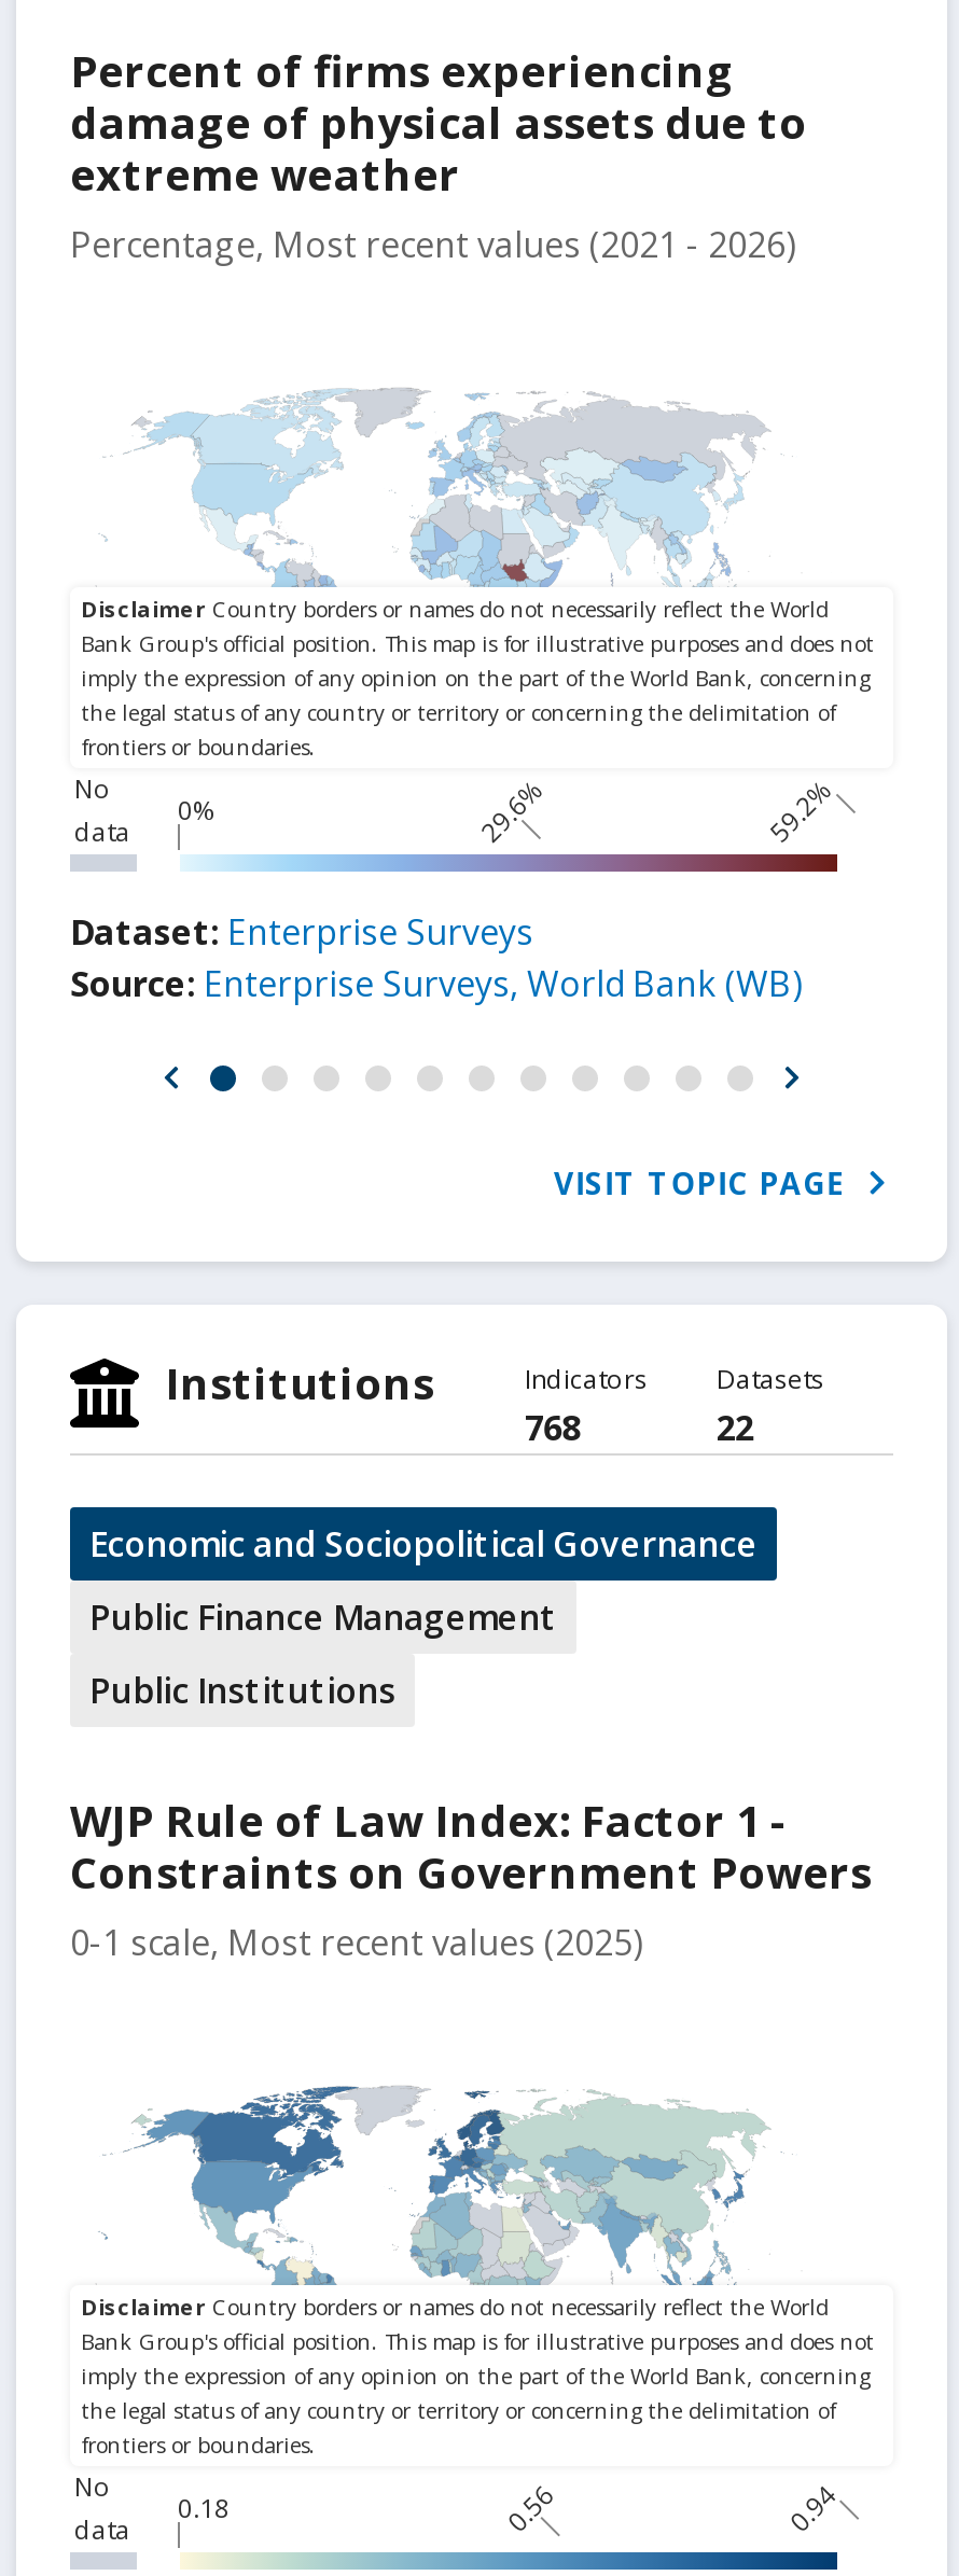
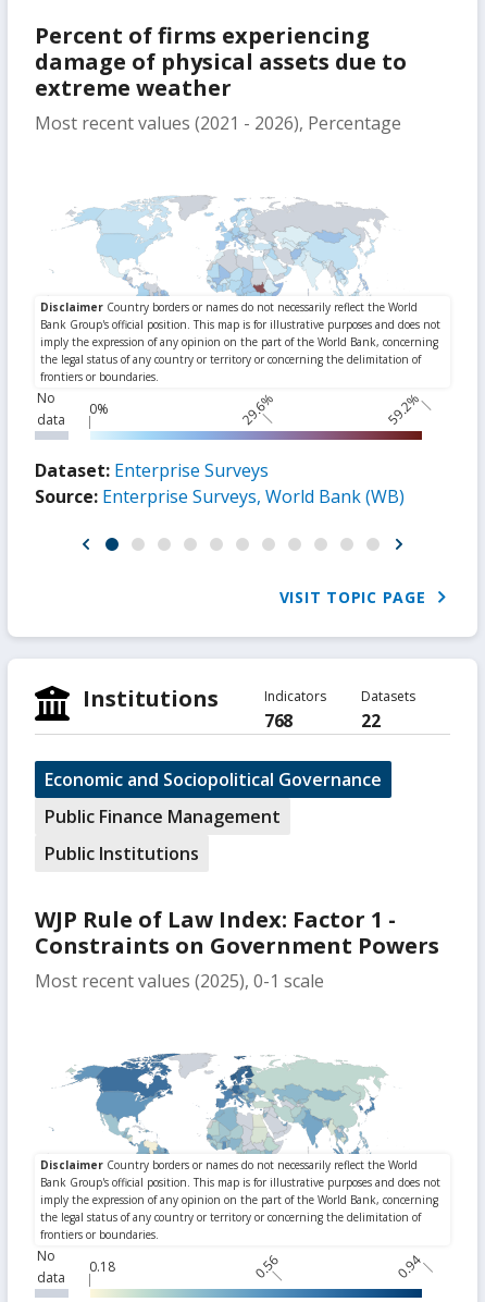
- Percentage, Most recent values (2021 - 2026)
+ Most recent values (2021 - 2026), Percentage

- 0-1 scale, Most recent values (2025)
+ Most recent values (2025), 0-1 scale
